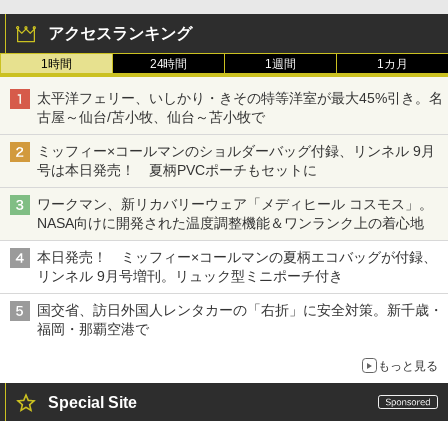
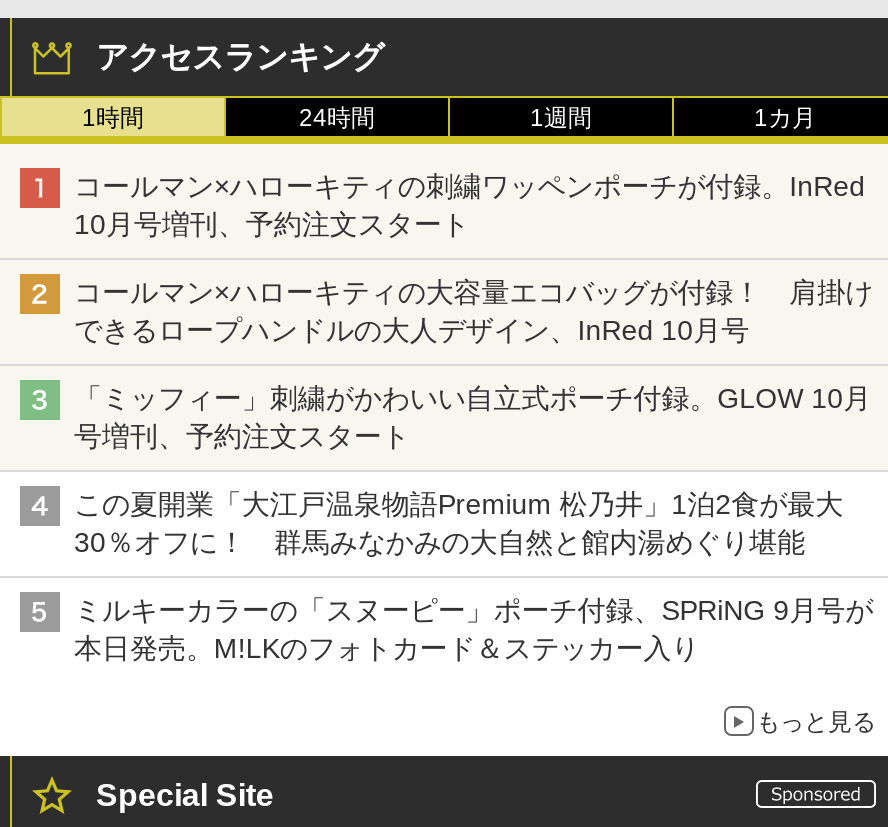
- 太平洋フェリー、いしかり・きその特等洋室が最大45%引き。名
- 古屋～仙台/苫小牧、仙台～苫小牧で
+ コールマン×ハローキティの刺繍ワッペンポーチが付録。InRed
+ 10月号増刊、予約注文スタート

- ミッフィー×コールマンのショルダーバッグ付録、リンネル 9月
- 号は本日発売！ 夏柄PVCポーチもセットに
+ コールマン×ハローキティの大容量エコバッグが付録！ 肩掛け
+ できるロープハンドルの大人デザイン、InRed 10月号

- ワークマン、新リカバリーウェア「メディヒール コスモス」。
- NASA向けに開発された温度調整機能＆ワンランク上の着心地
+ 「ミッフィー」刺繍がかわいい自立式ポーチ付録。GLOW 10月
+ 号増刊、予約注文スタート

- 本日発売！ ミッフィー×コールマンの夏柄エコバッグが付録、
- リンネル 9月号増刊。リュック型ミニポーチ付き
+ この夏開業「大江戸温泉物語Premium 松乃井」1泊2食が最大
+ 30％オフに！ 群馬みなかみの大自然と館内湯めぐり堪能

- 国交省、訪日外国人レンタカーの「右折」に安全対策。新千歳・
- 福岡・那覇空港で
+ ミルキーカラーの「スヌーピー」ポーチ付録、SPRiNG 9月号が
+ 本日発売。M!LKのフォトカード＆ステッカー入り
